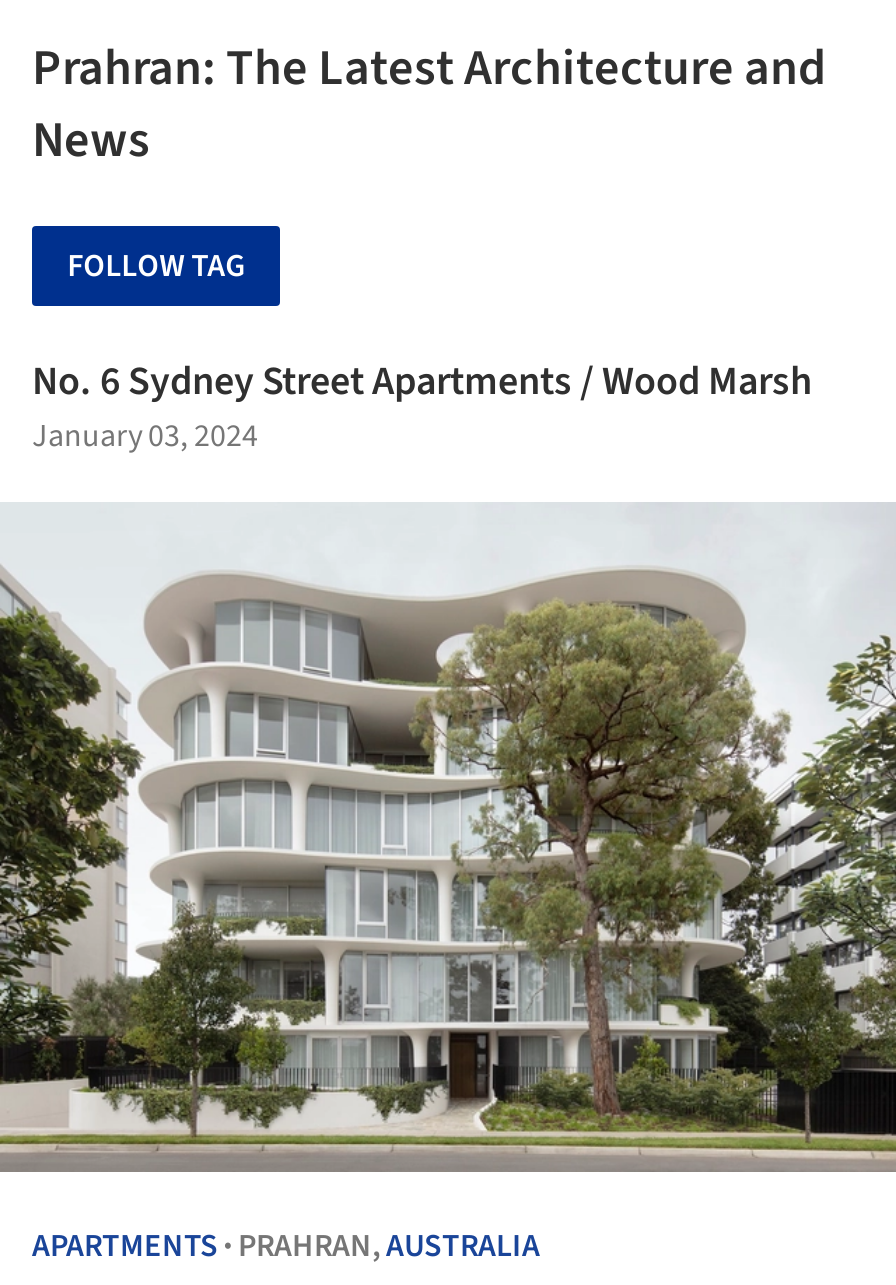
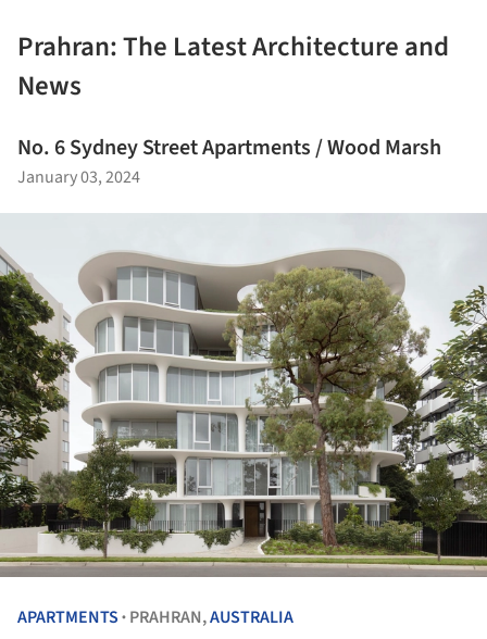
- FOLLOW TAG
